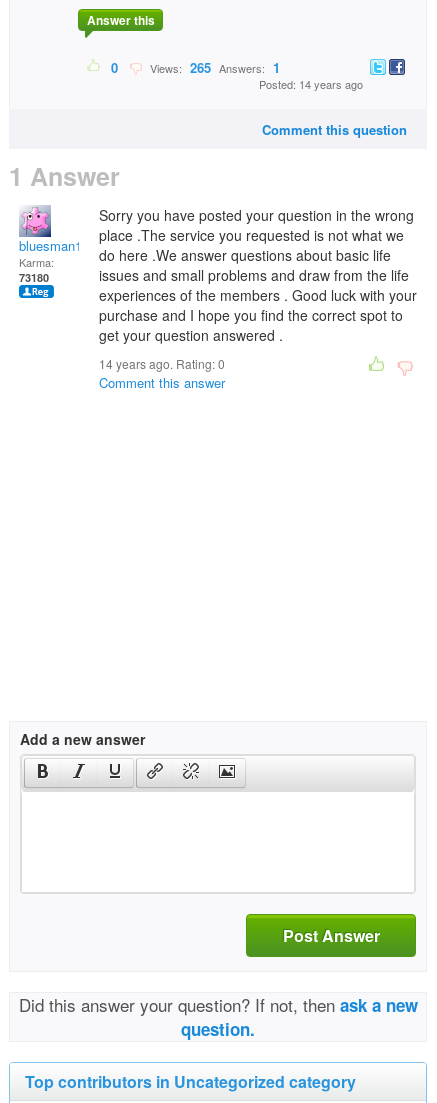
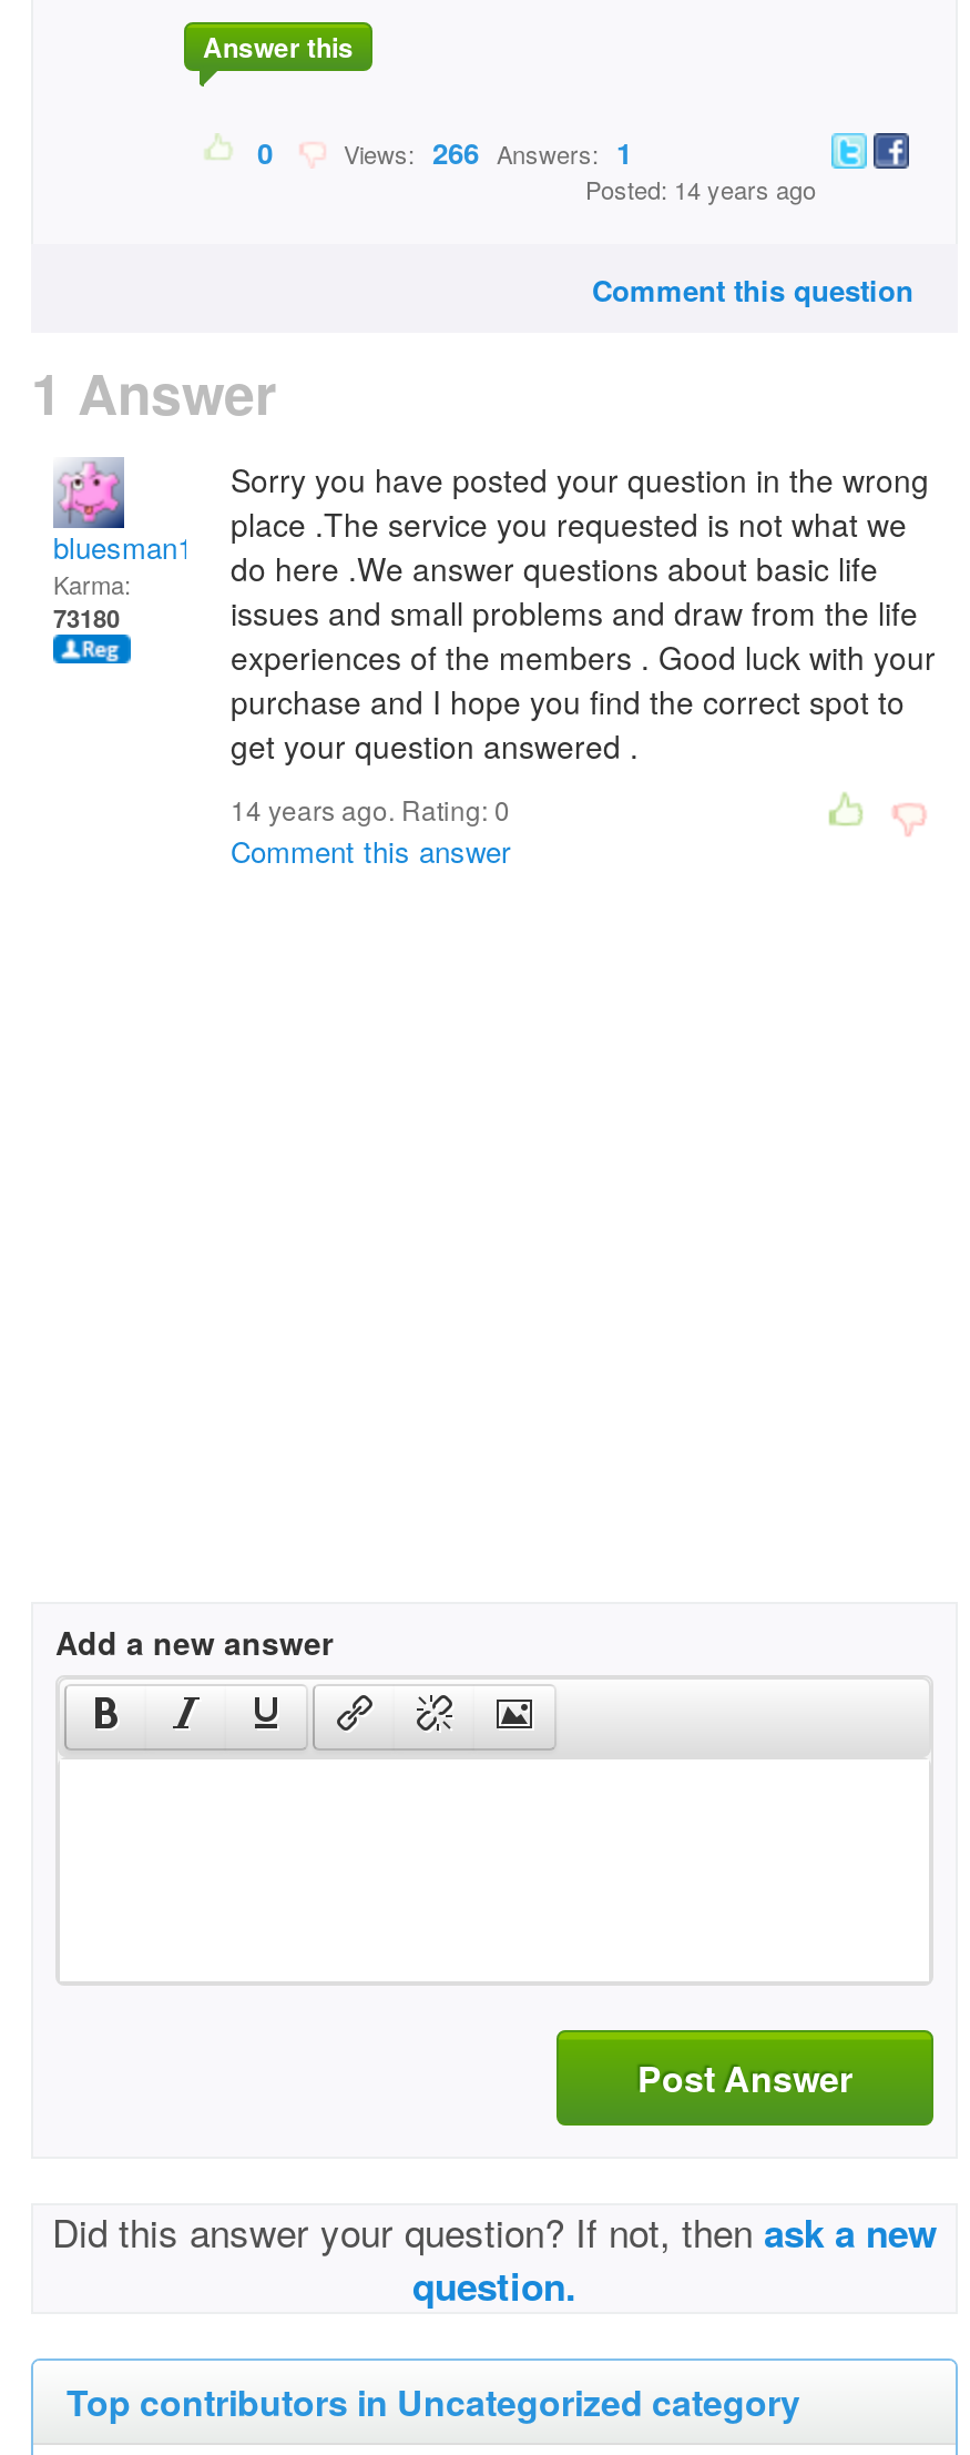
- Views: 265 Answers: 1
+ Views: 266 Answers: 1
